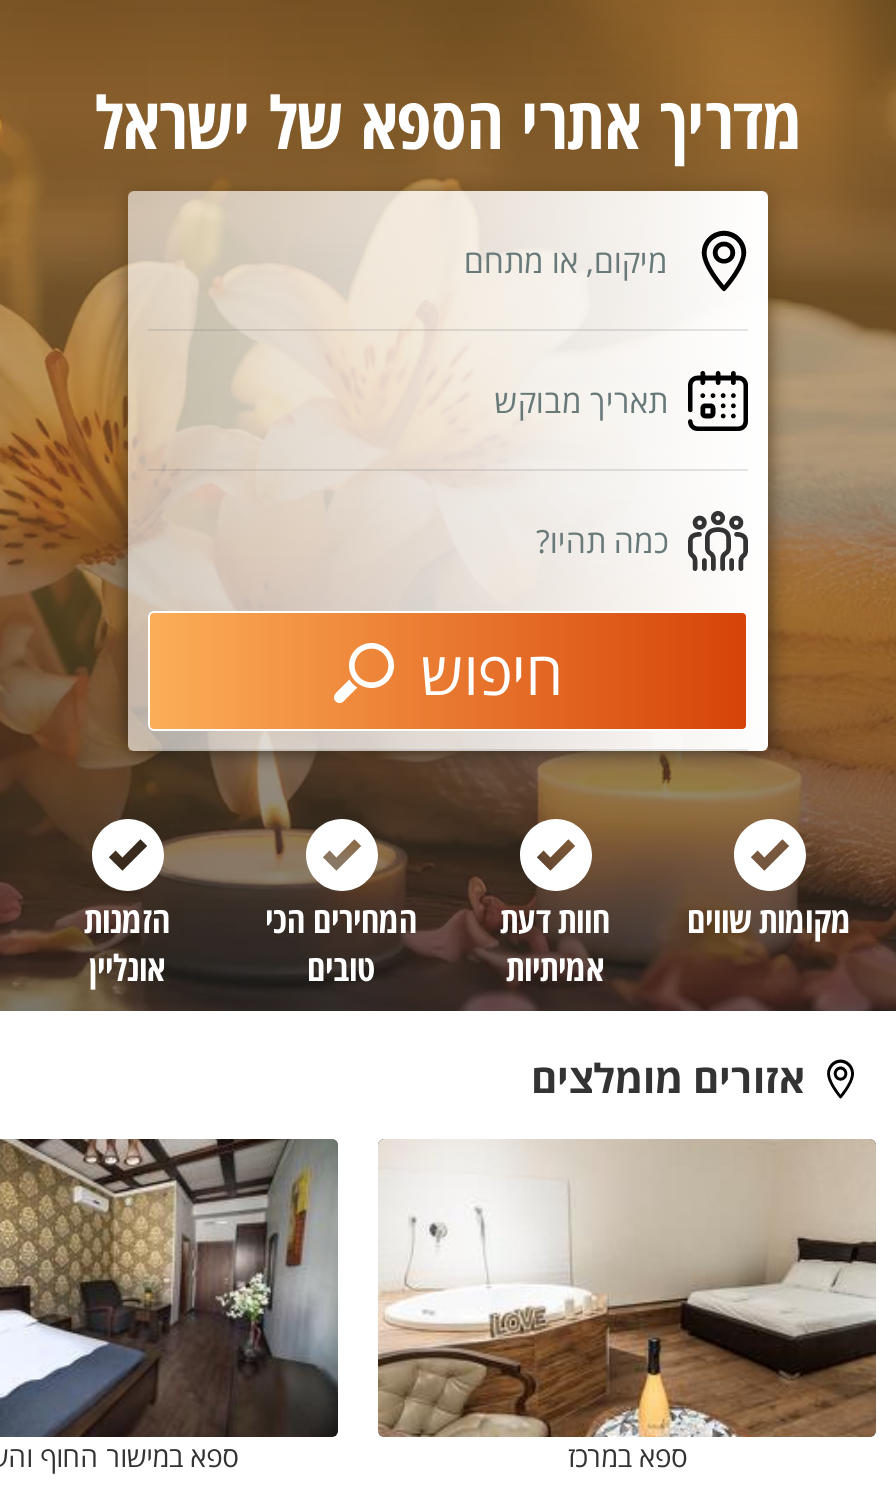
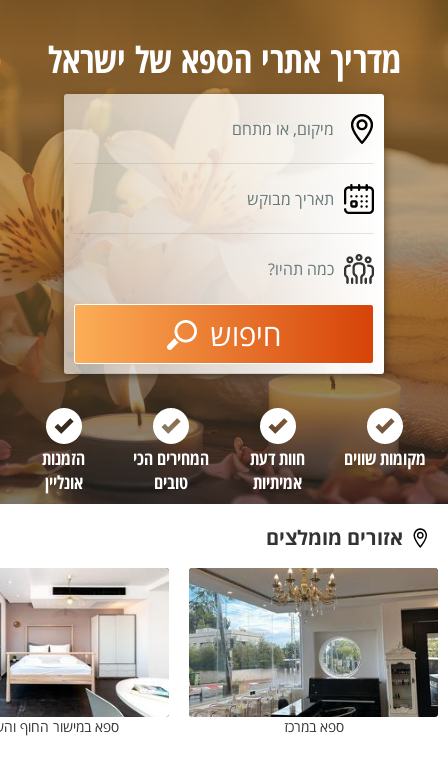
- [image]
+ [image]

- [image]
+ [image]
